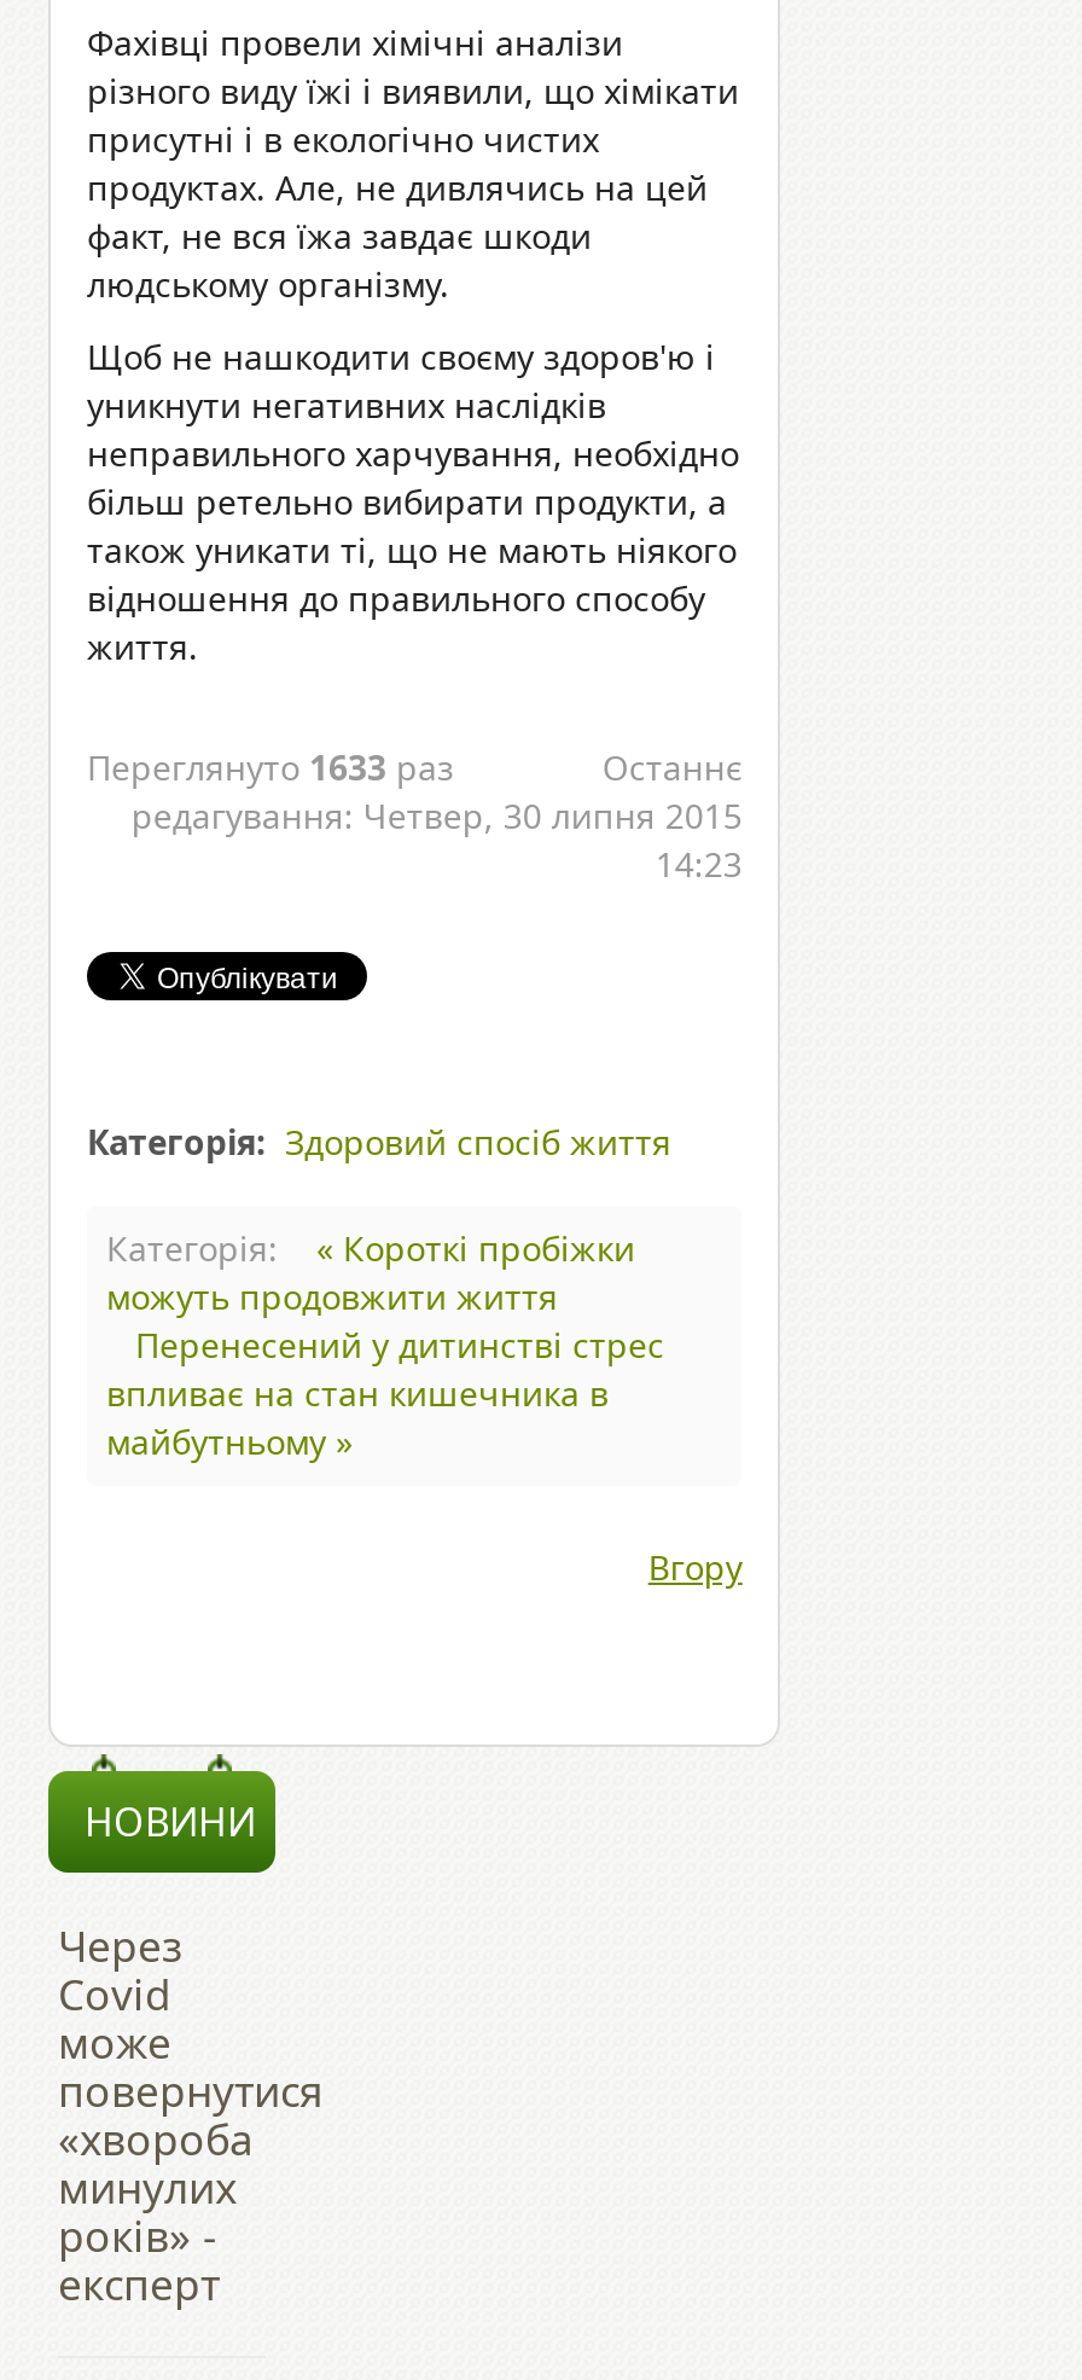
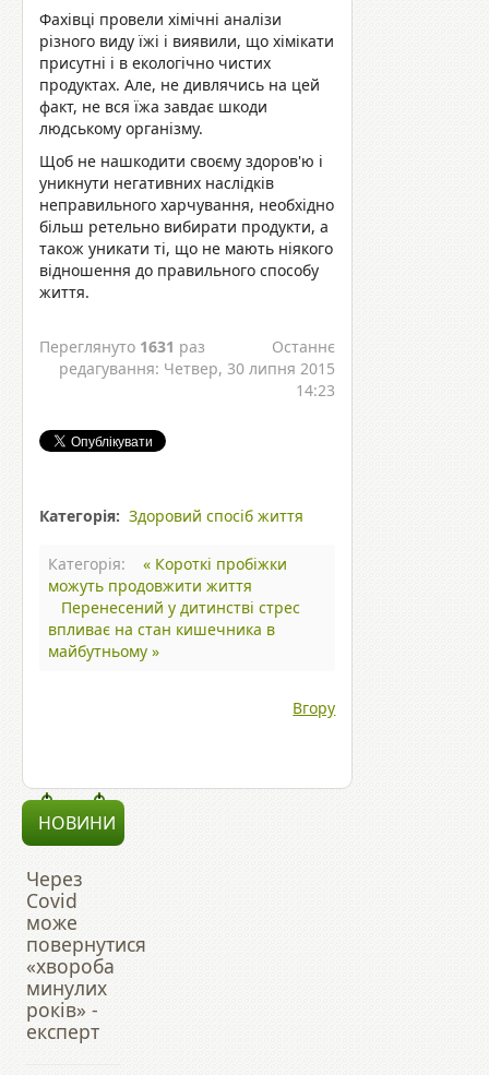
- Переглянуто 1633 раз
+ Переглянуто 1631 раз
